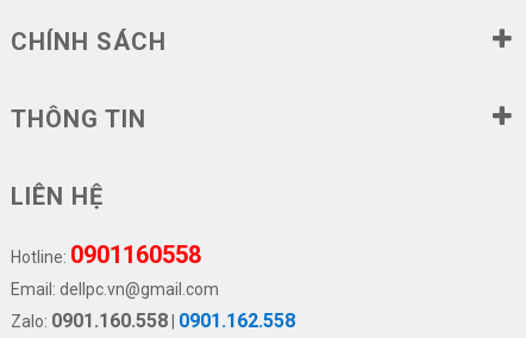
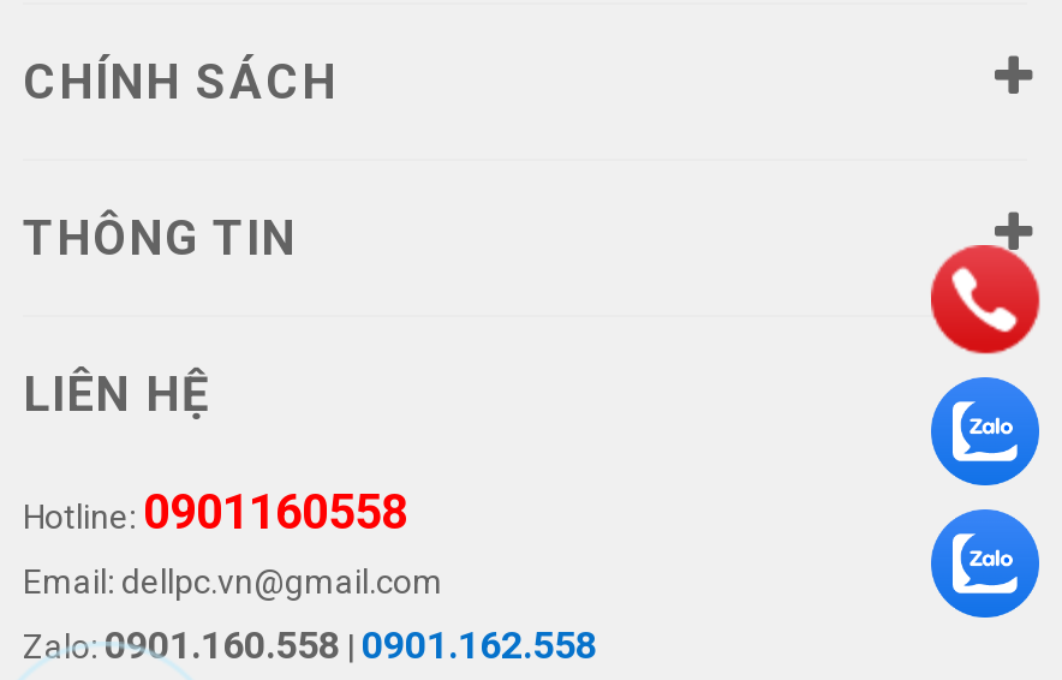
+ [image]

+ [image]

+ [image]
